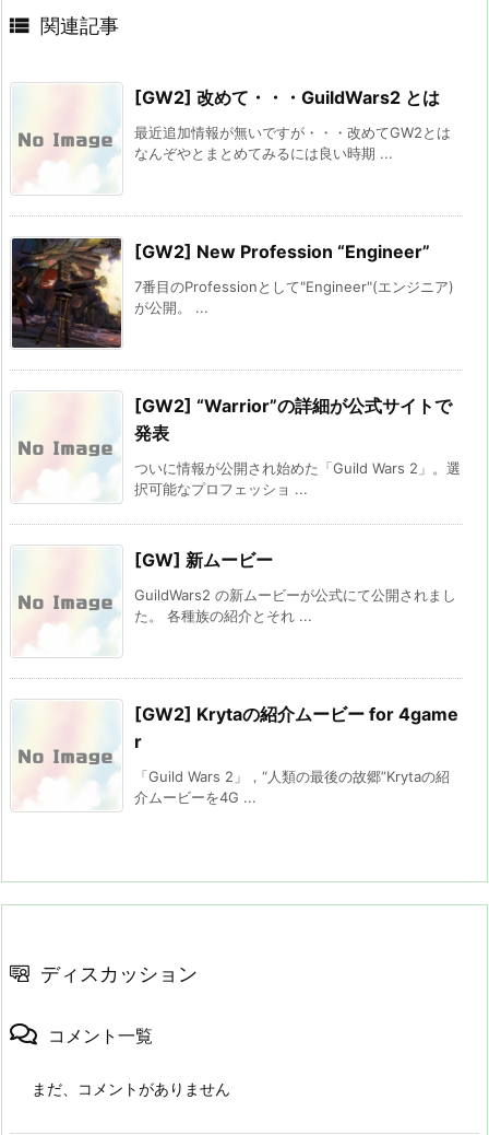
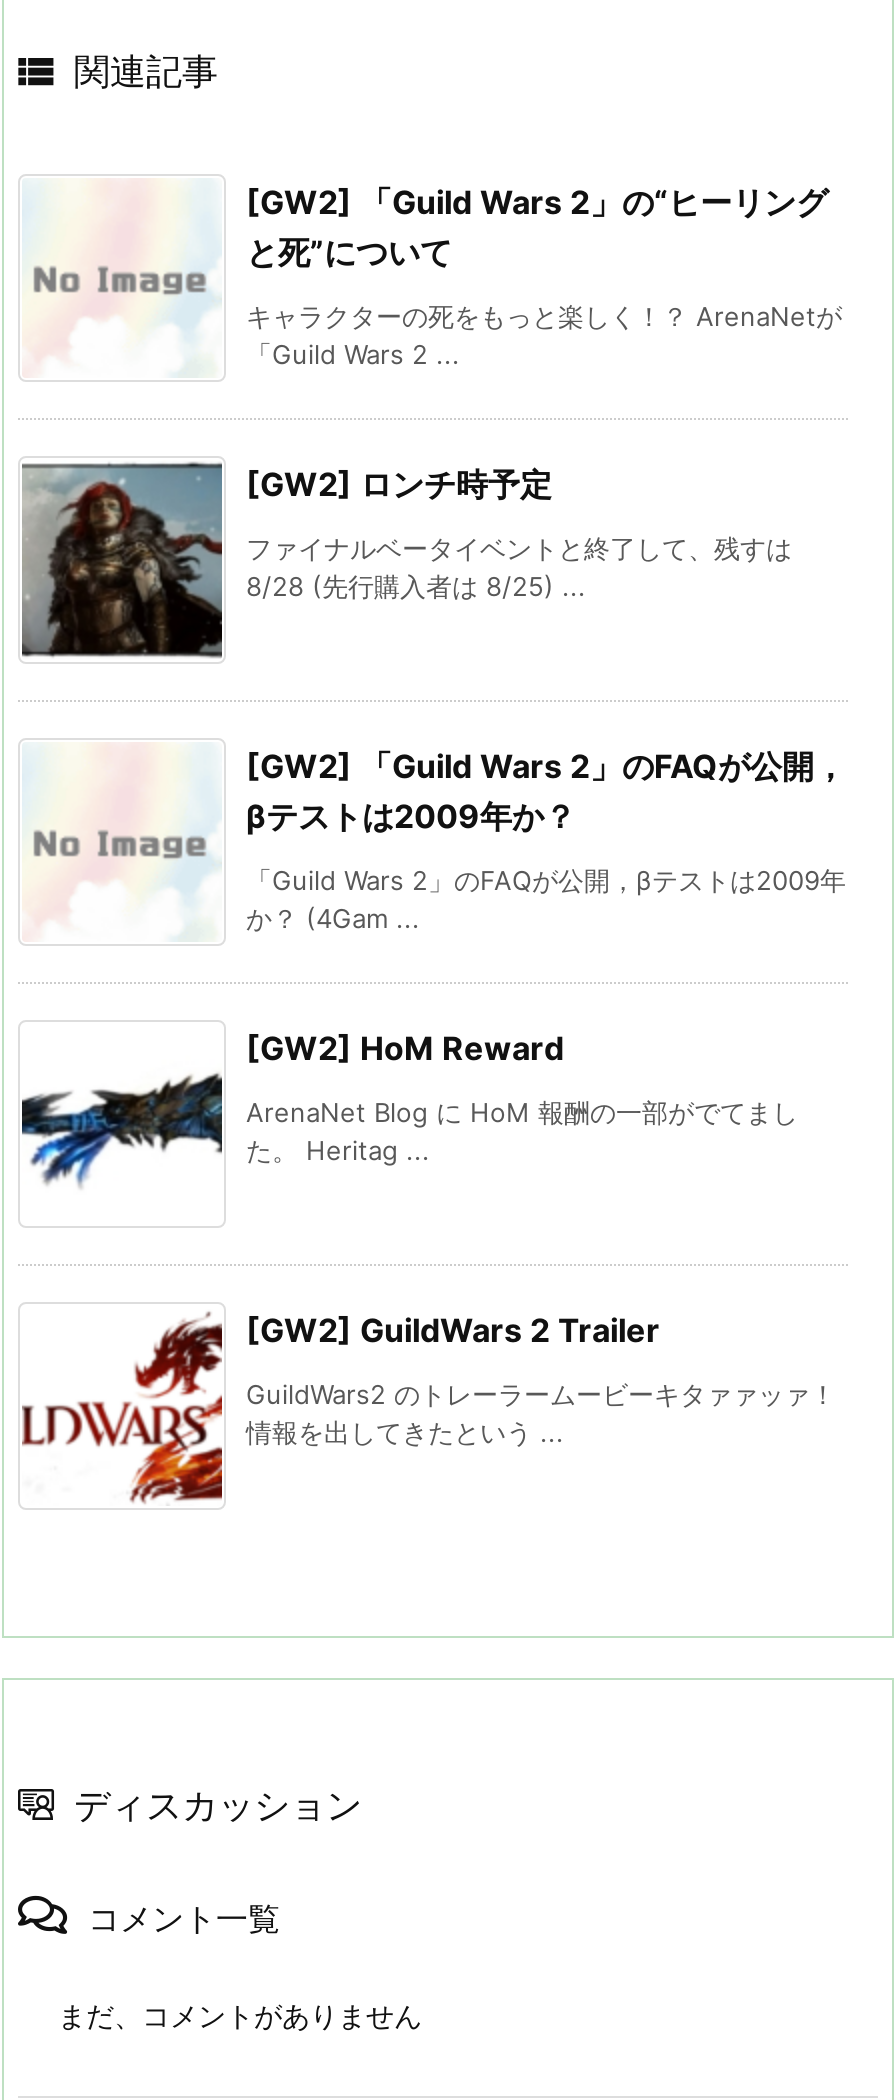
- [GW2] 改めて・・・GuildWars2 とは
+ [GW2] 「Guild Wars 2」の“ヒーリング
+ と死”について

- 最近追加情報が無いですが・・・改めてGW2とは
- なんぞやとまとめてみるには良い時期 ...
+ キャラクターの死をもっと楽しく！？ ArenaNetが
+ 「Guild Wars 2 ...

- [image]
- [GW2] New Profession “Engineer”
+ [image]
+ [GW2] ロンチ時予定

- 7番目のProfessionとして"Engineer"(エンジニア)
- が公開。 ...
+ ファイナルベータイベントと終了して、残すは
+ 8/28 (先行購入者は 8/25) ...

- [GW2] “Warrior”の詳細が公式サイトで
- 発表
+ [GW2] 「Guild Wars 2」のFAQが公開，
+ βテストは2009年か？

- ついに情報が公開され始めた「Guild Wars 2」。選
- 択可能なプロフェッショ ...
+ 「Guild Wars 2」のFAQが公開，βテストは2009年
+ か？ (4Gam ...

- [image]
- [GW] 新ムービー
+ [image]
+ [GW2] HoM Reward

- GuildWars2 の新ムービーが公式にて公開されまし
- た。 各種族の紹介とそれ ...
+ ArenaNet Blog に HoM 報酬の一部がでてまし
+ た。 Heritag ...

- [image]
- [GW2] Krytaの紹介ムービー for 4game
- r
+ [image]
+ [GW2] GuildWars 2 Trailer

- 「Guild Wars 2」，“人類の最後の故郷”Krytaの紹
- 介ムービーを4G ...
+ GuildWars2 のトレーラームービーキタァァッァ！
+ 情報を出してきたという ...
